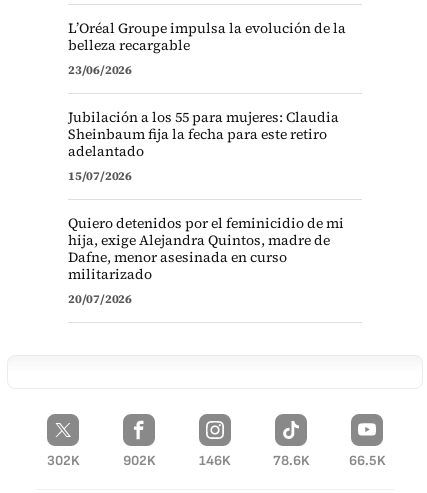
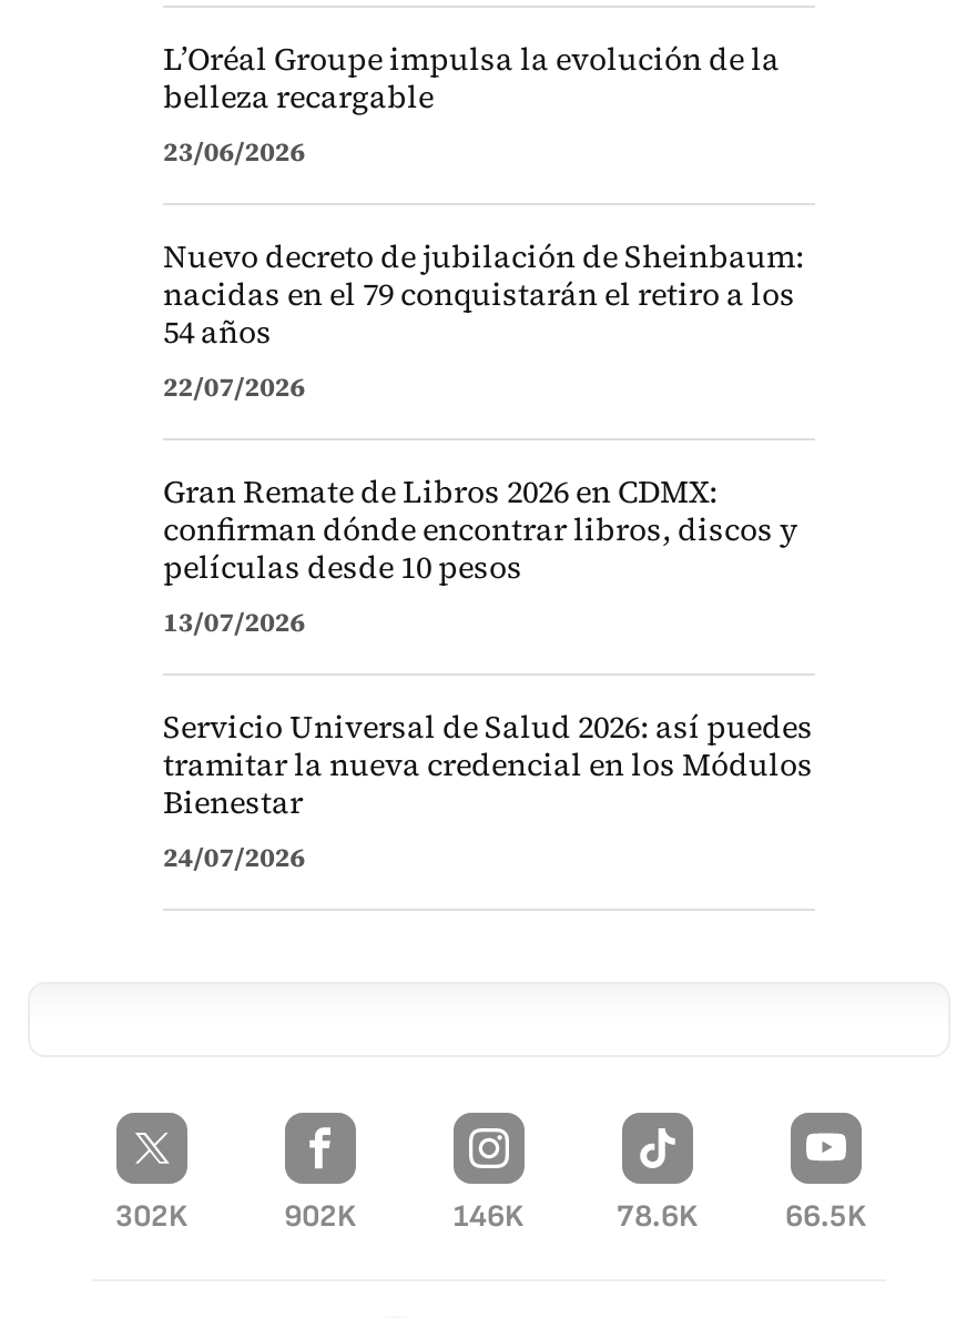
- Jubilación a los 55 para mujeres: Claudia
- Sheinbaum fija la fecha para este retiro
- adelantado
- 15/07/2026
- Quiero detenidos por el feminicidio de mi
- hija, exige Alejandra Quintos, madre de
- Dafne, menor asesinada en curso
- militarizado
- 20/07/2026
+ Nuevo decreto de jubilación de Sheinbaum:
+ nacidas en el 79 conquistarán el retiro a los
+ 54 años
+ 22/07/2026
+ Gran Remate de Libros 2026 en CDMX:
+ confirman dónde encontrar libros, discos y
+ películas desde 10 pesos
+ 13/07/2026
+ Servicio Universal de Salud 2026: así puedes
+ tramitar la nueva credencial en los Módulos
+ Bienestar
+ 24/07/2026
